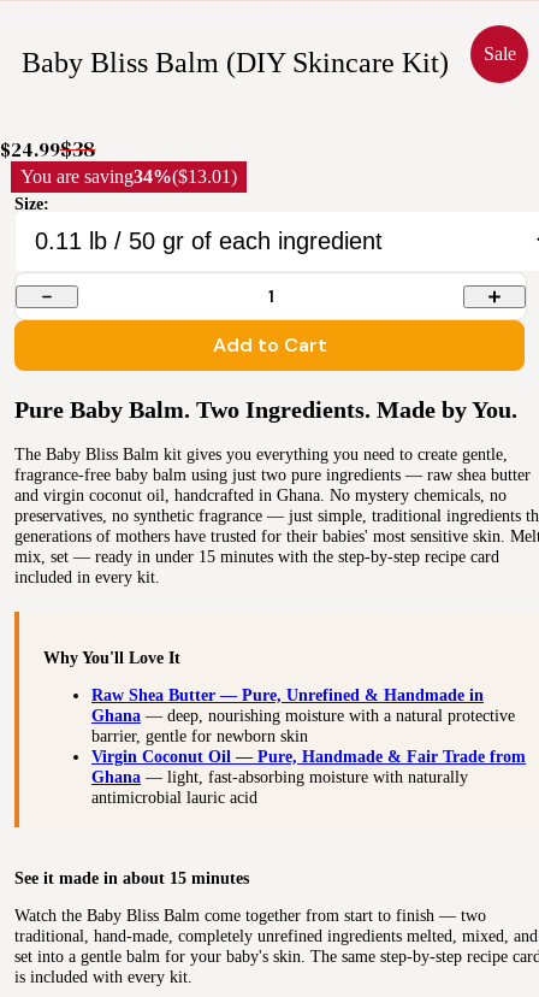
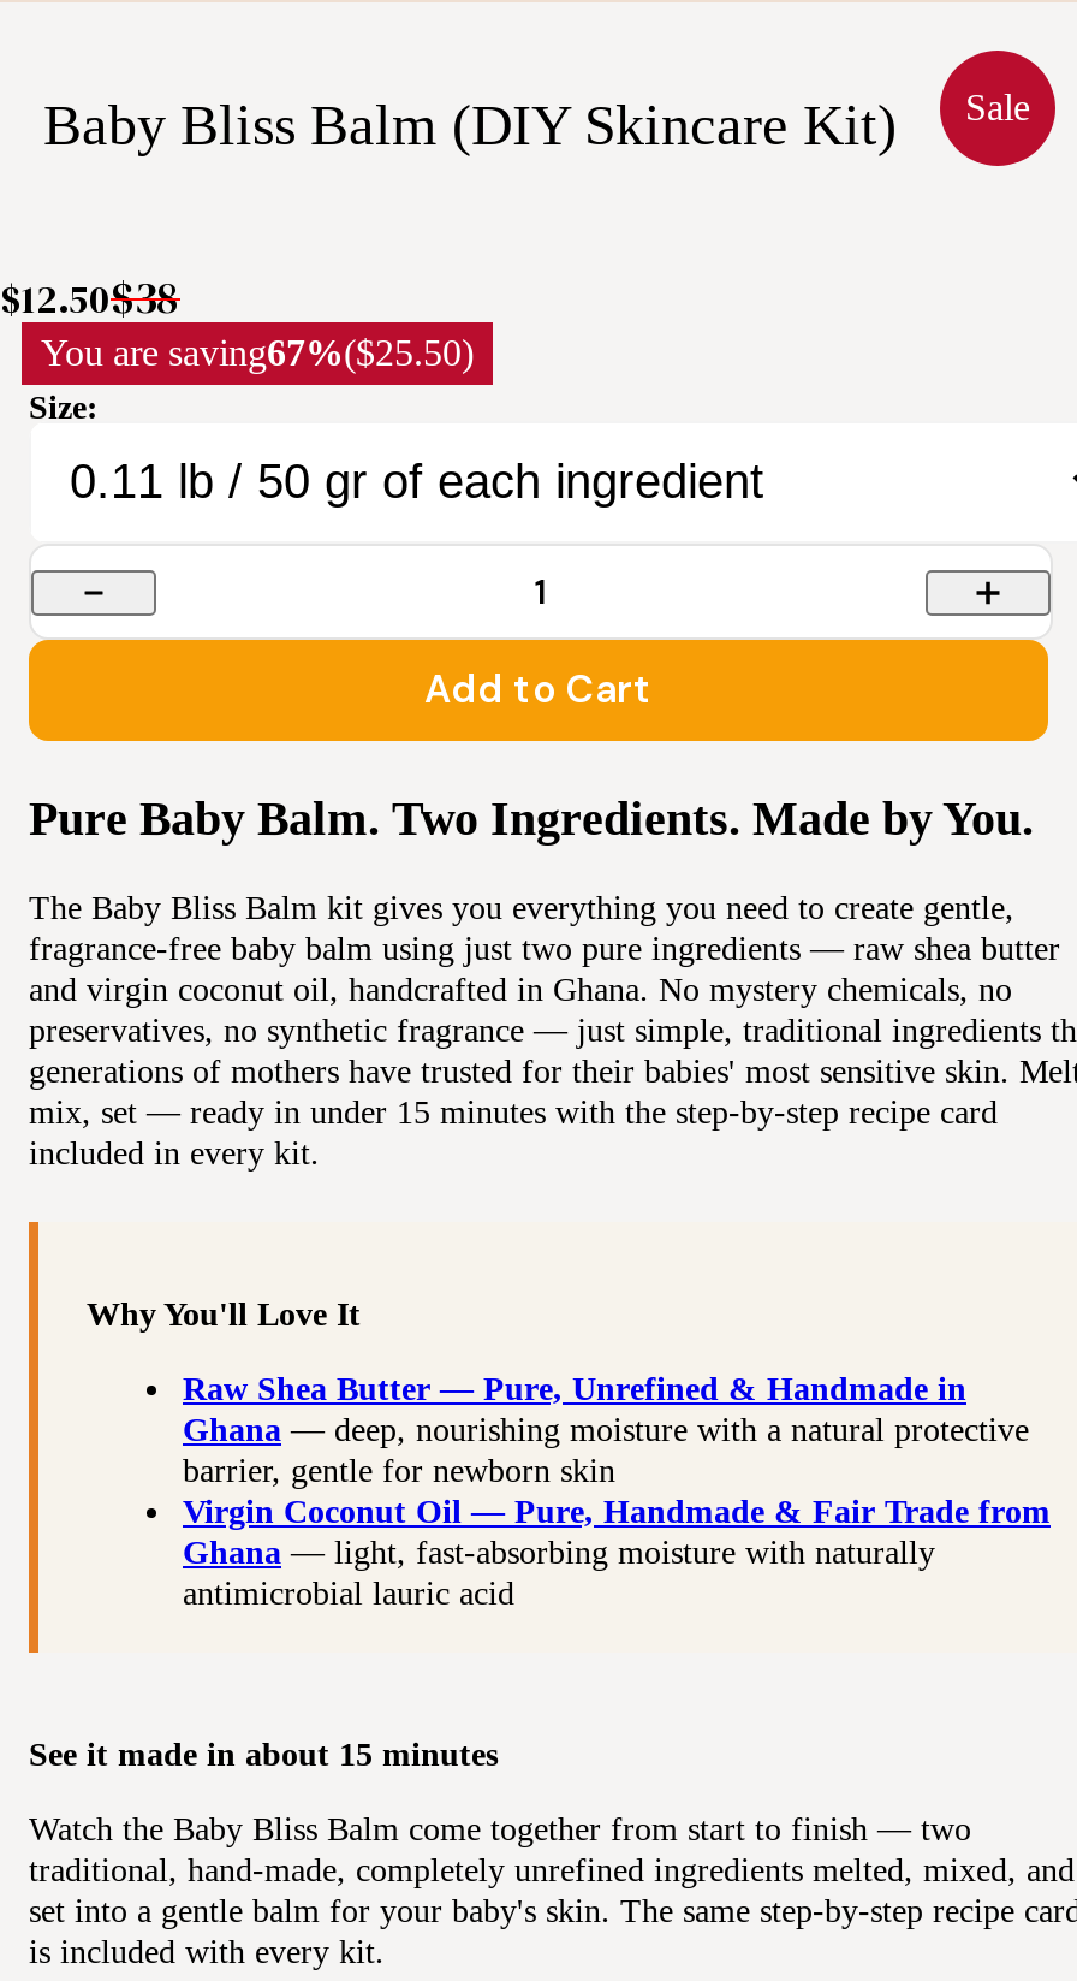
- $24.99$38
+ $12.50$38

- You are saving34%($13.01)
+ You are saving67%($25.50)
